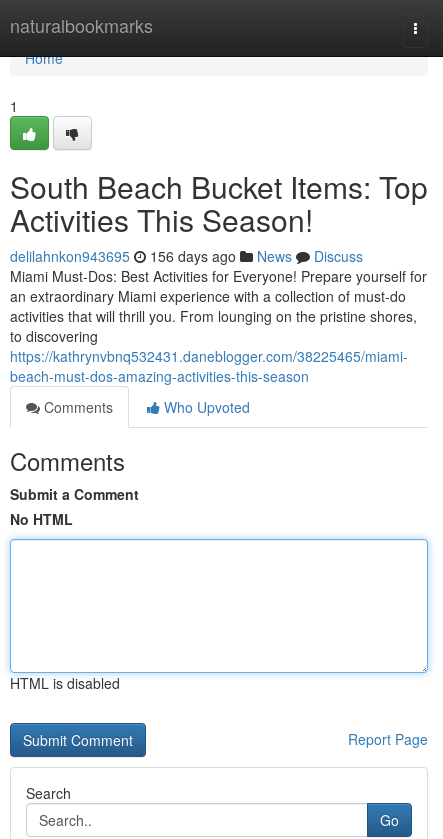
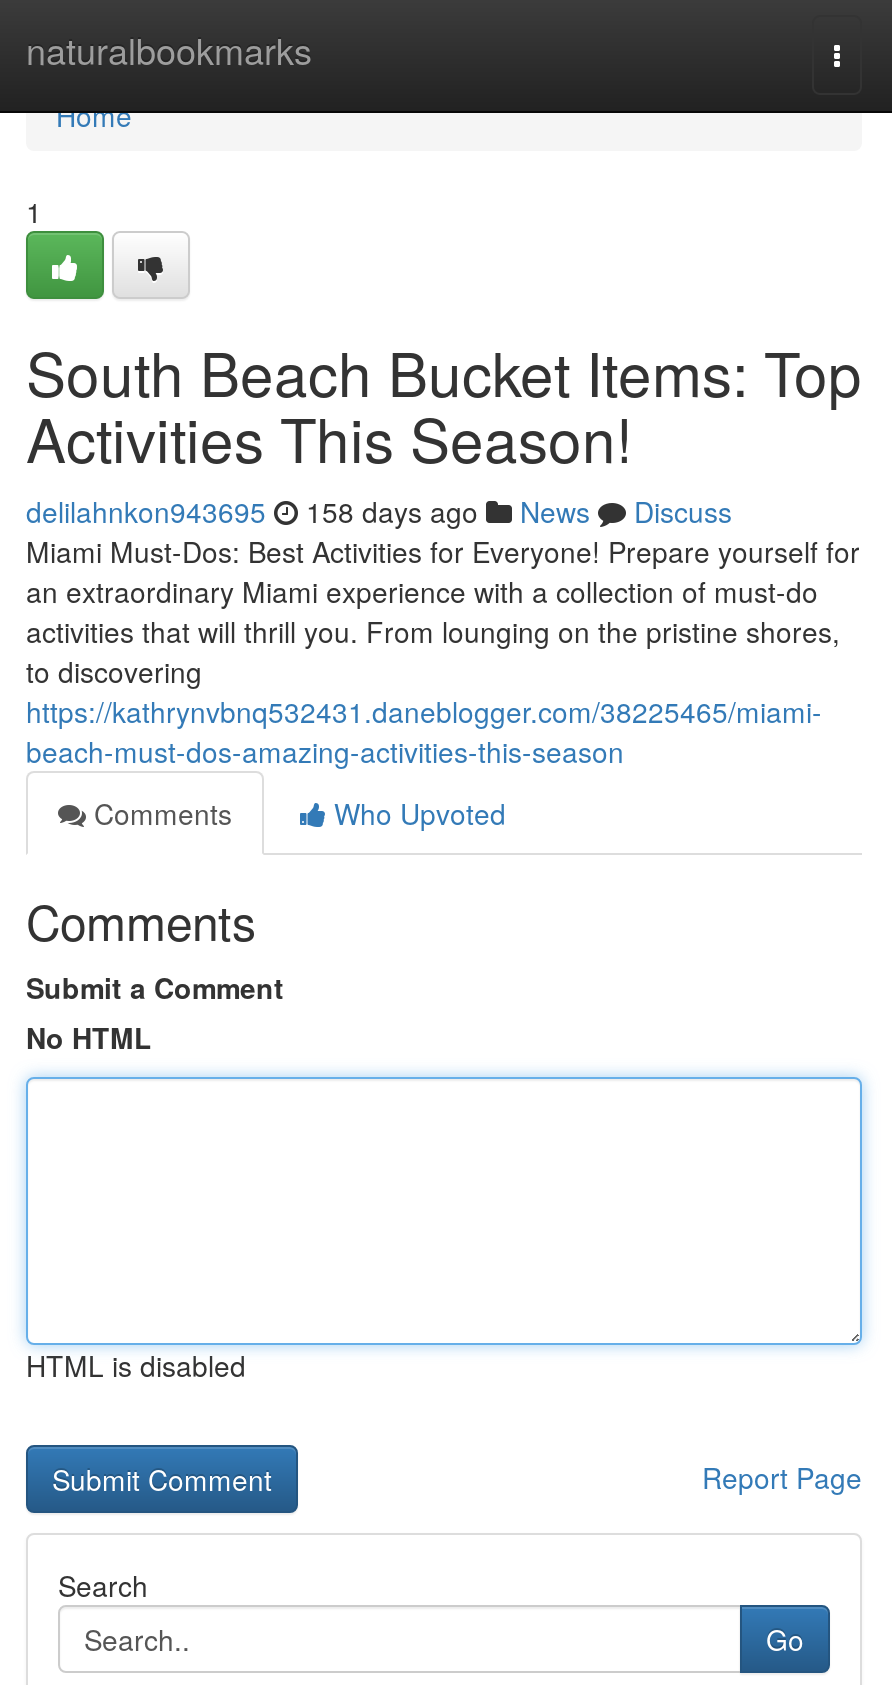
- delilahnkon943695 156 days ago News Discuss
+ delilahnkon943695 158 days ago News Discuss
